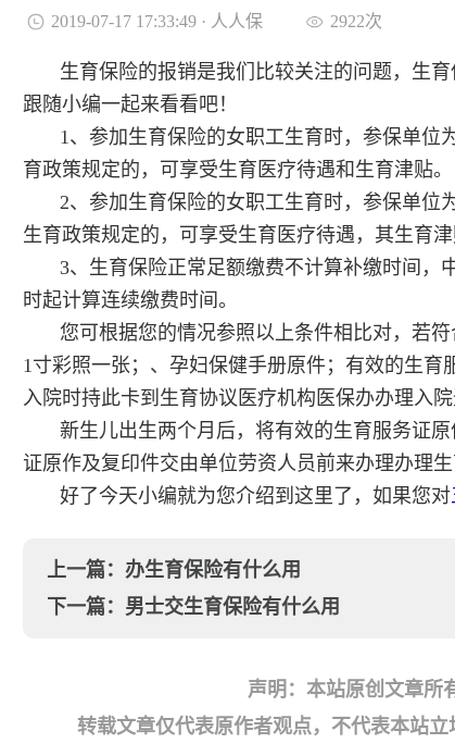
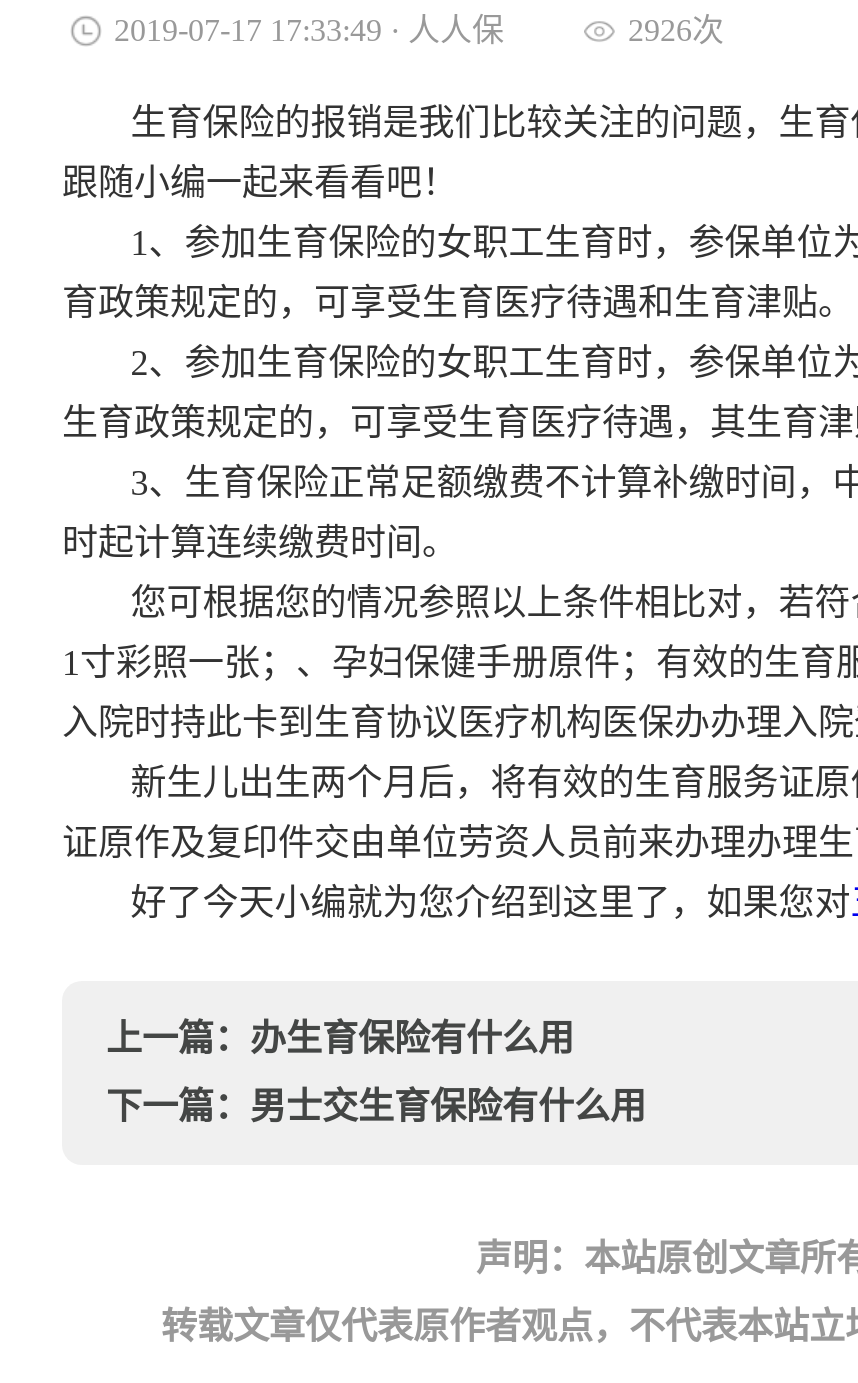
- 2922次
+ 2926次
